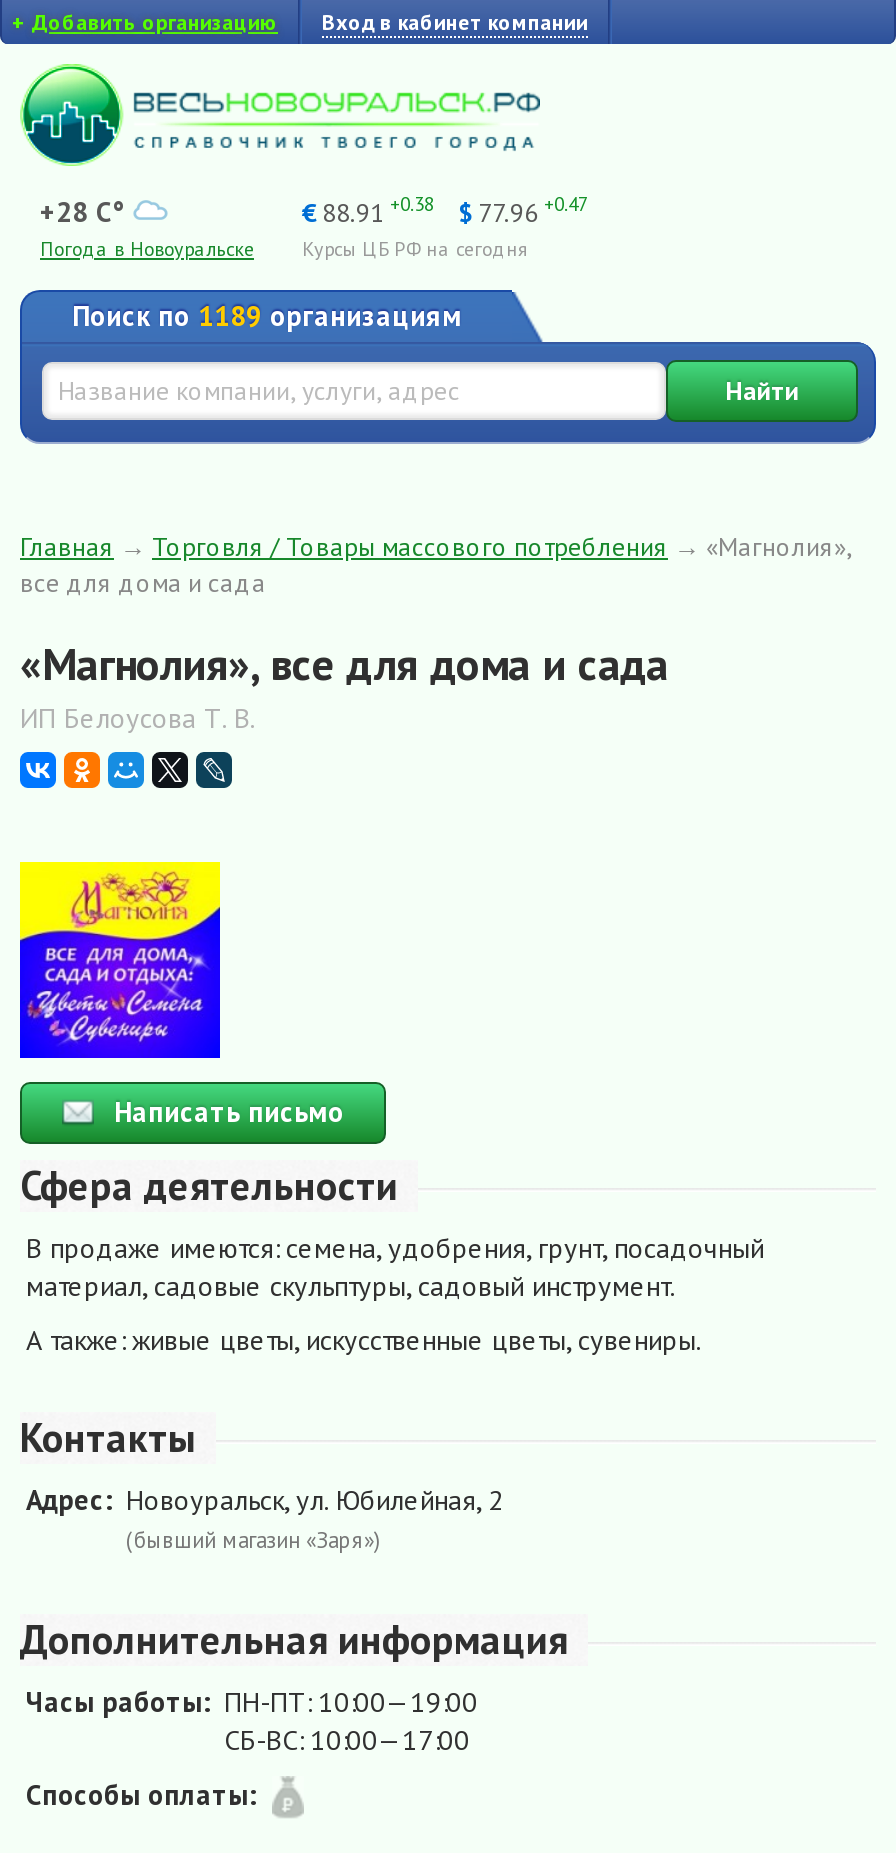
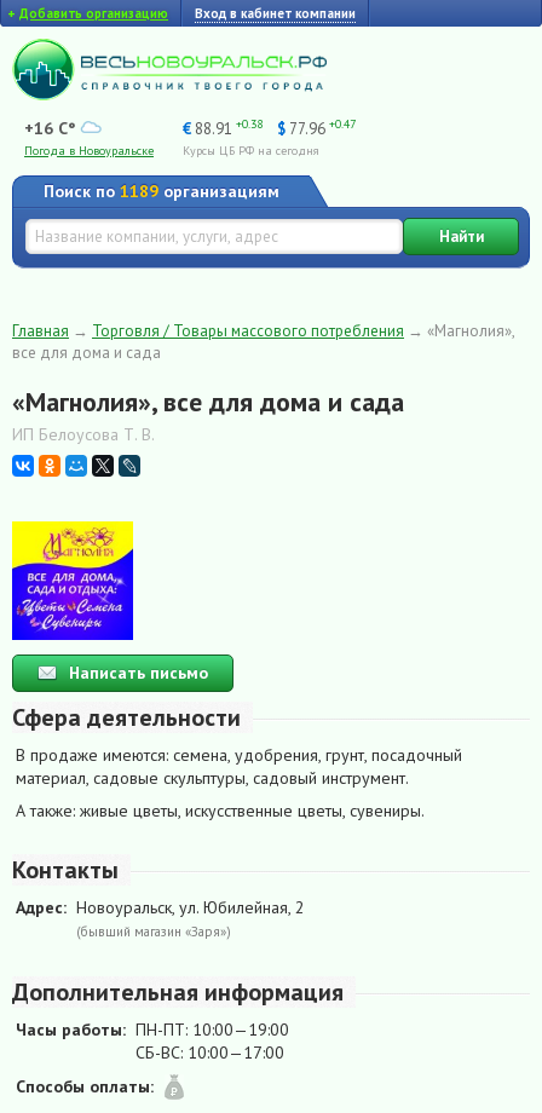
- +28 C°
+ +16 C°
